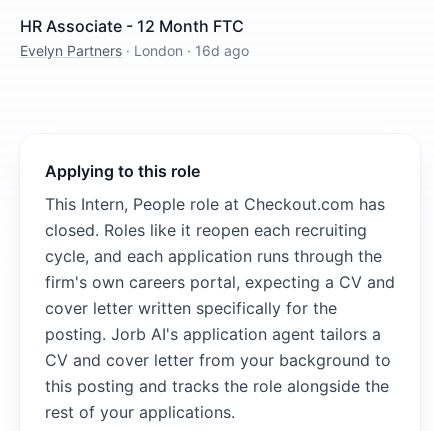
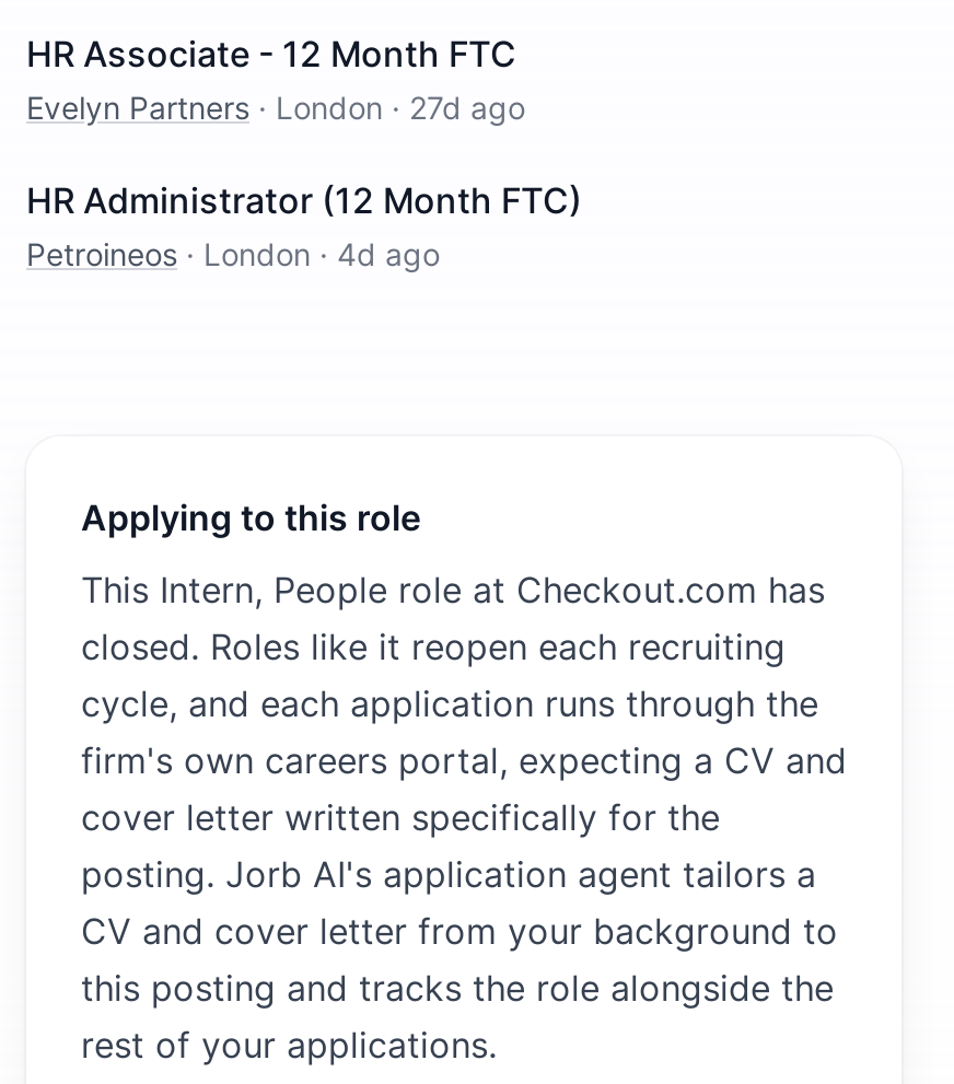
- Evelyn Partners · London · 16d ago
+ Evelyn Partners · London · 27d ago
+ HR Administrator (12 Month FTC)
+ Petroineos · London · 4d ago
